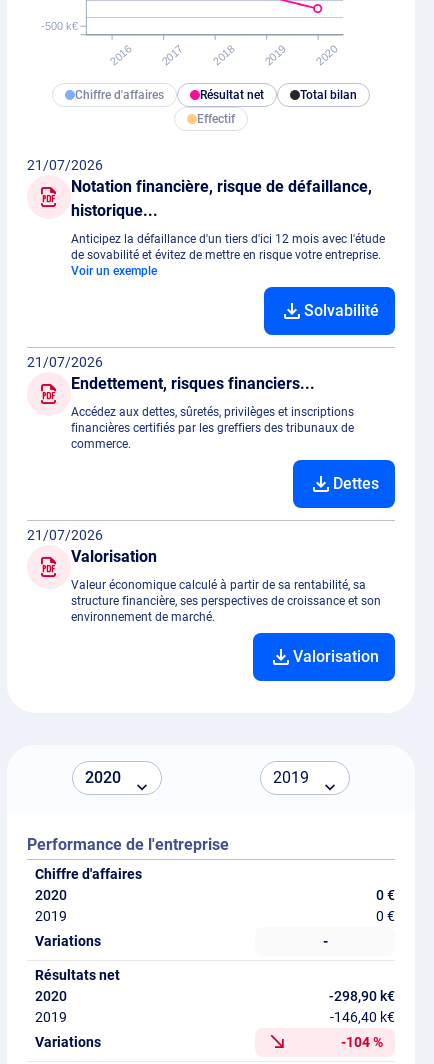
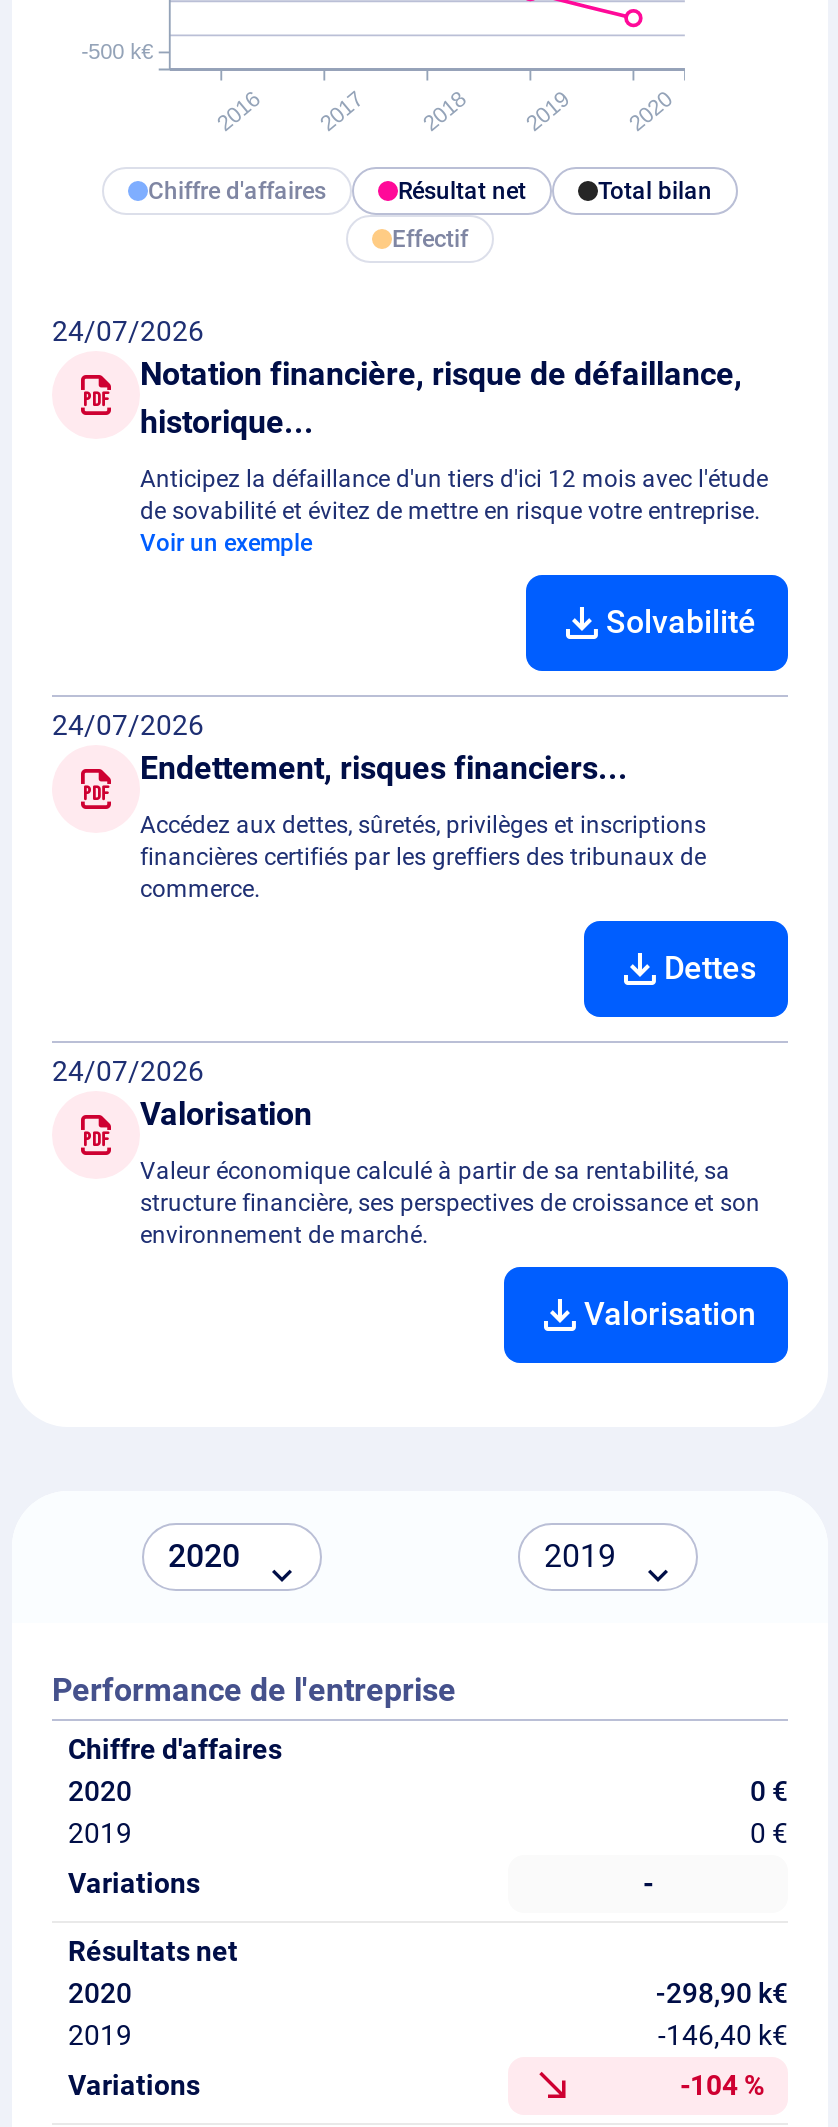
- 21/07/2026
+ 24/07/2026

- 21/07/2026
+ 24/07/2026

- 21/07/2026
+ 24/07/2026
